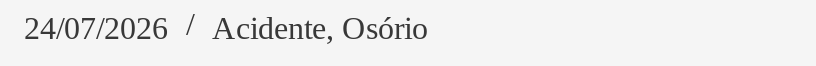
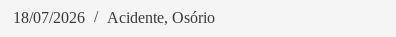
- 24/07/2026 Acidente, Osório
+ 18/07/2026 Acidente, Osório
